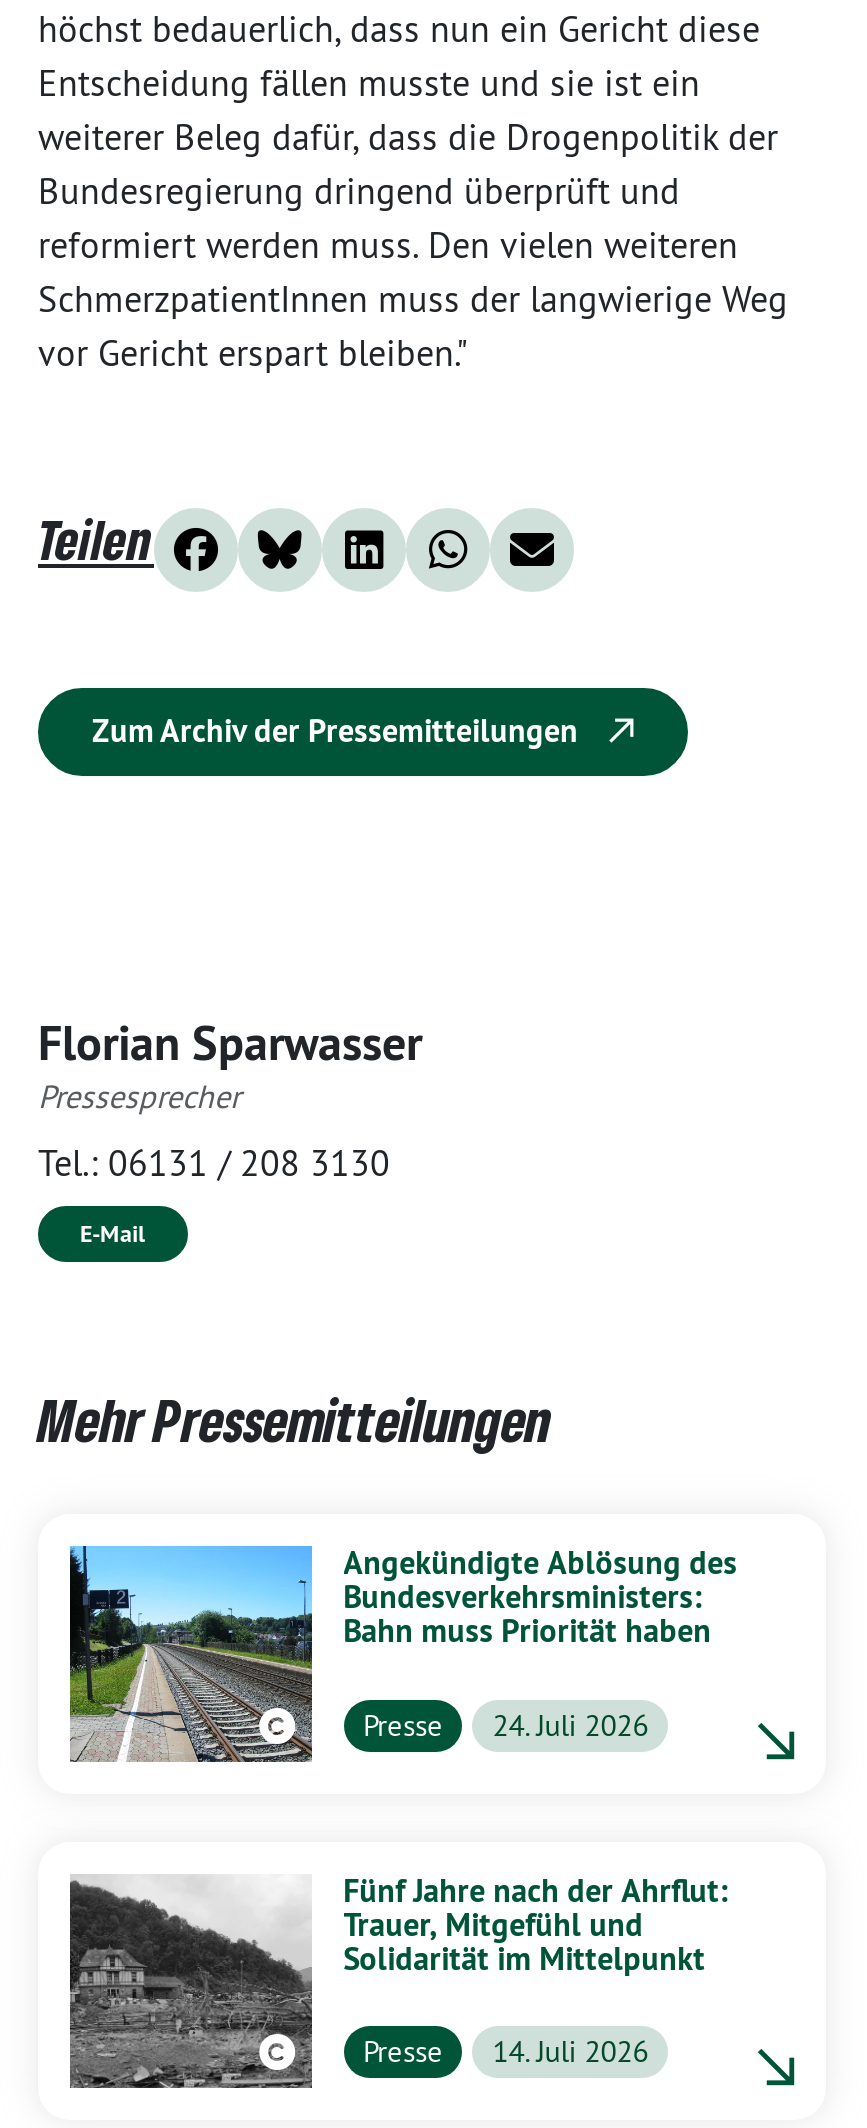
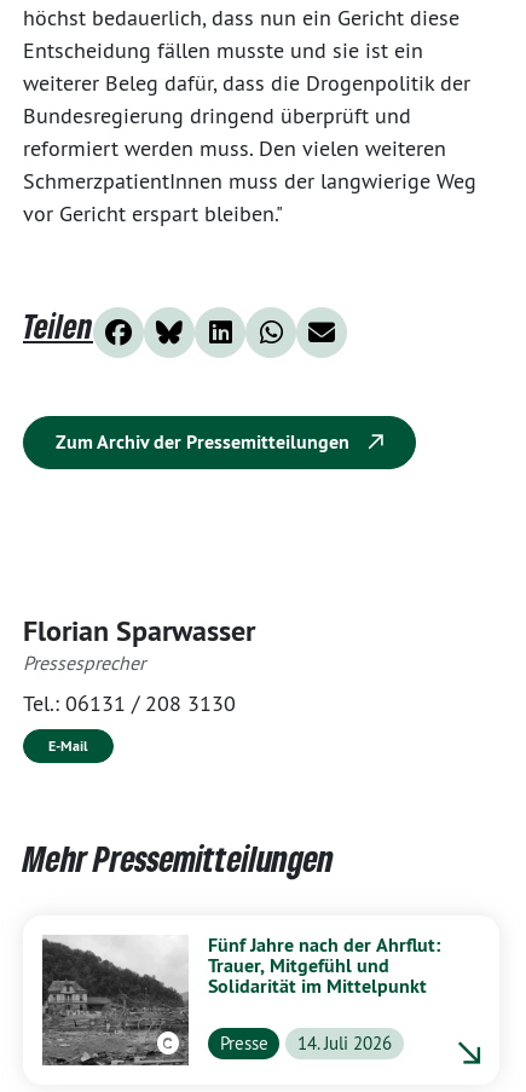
- [image]
- Angekündigte Ablösung des
- Bundesverkehrsministers:
- Bahn muss Priorität haben
- Presse
- 24. Juli 2026
